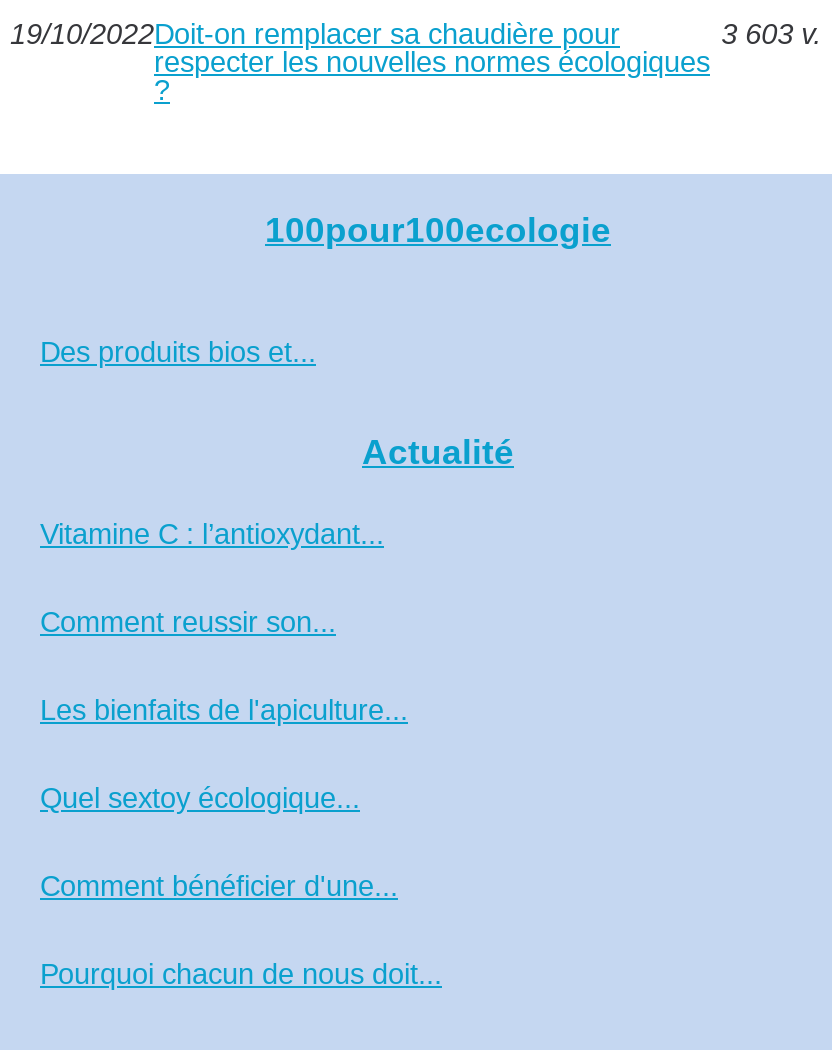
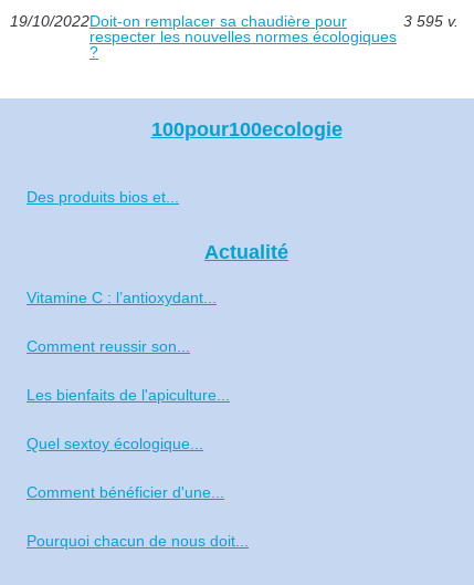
- 3 603 v.
+ 3 595 v.
